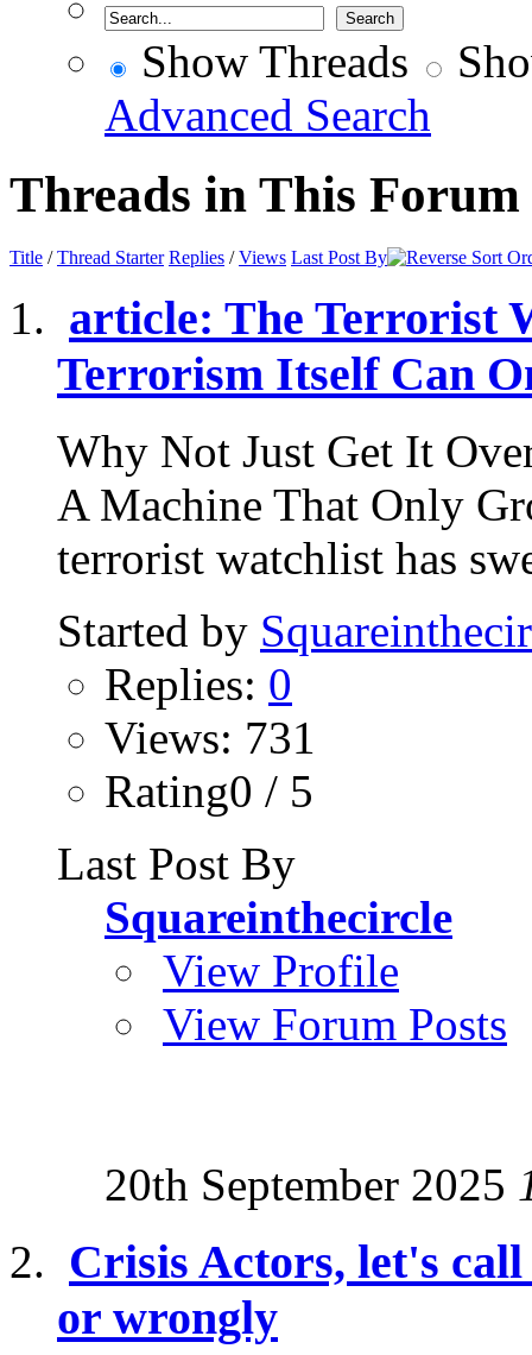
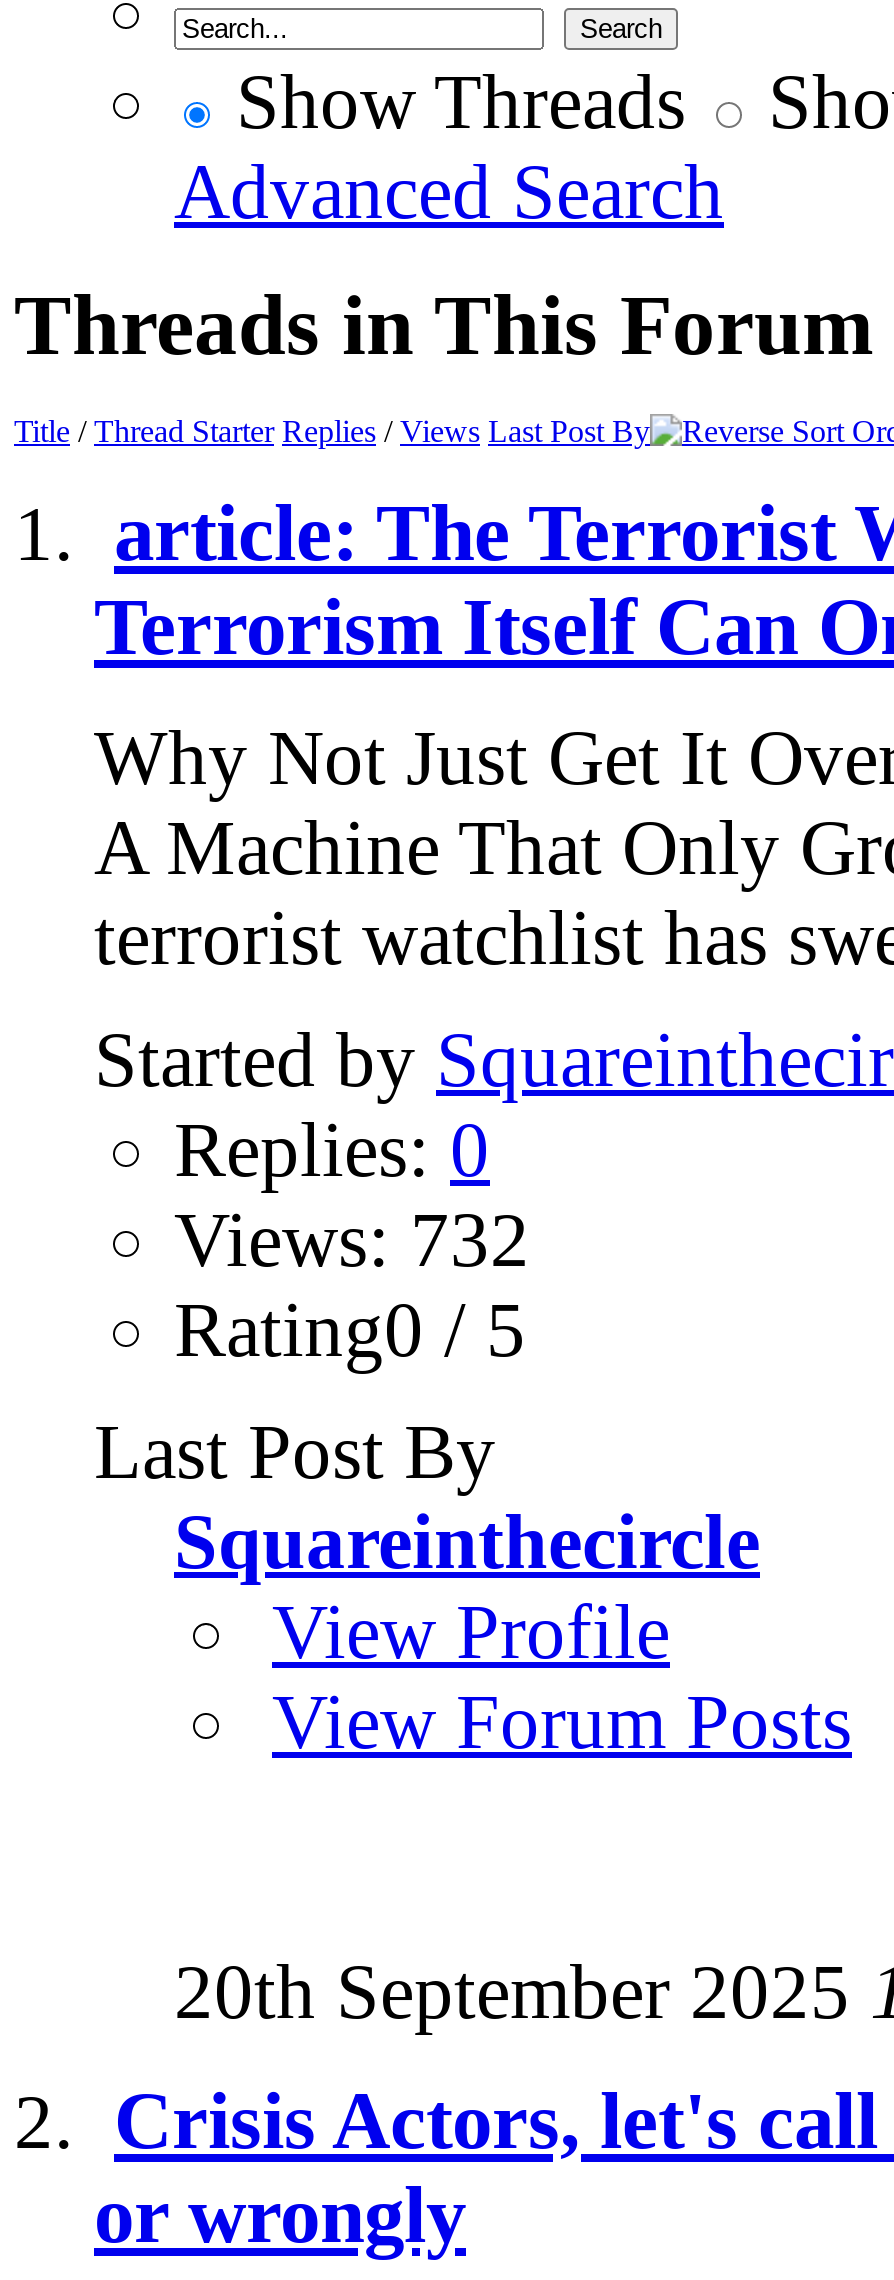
- Views: 731
+ Views: 732
